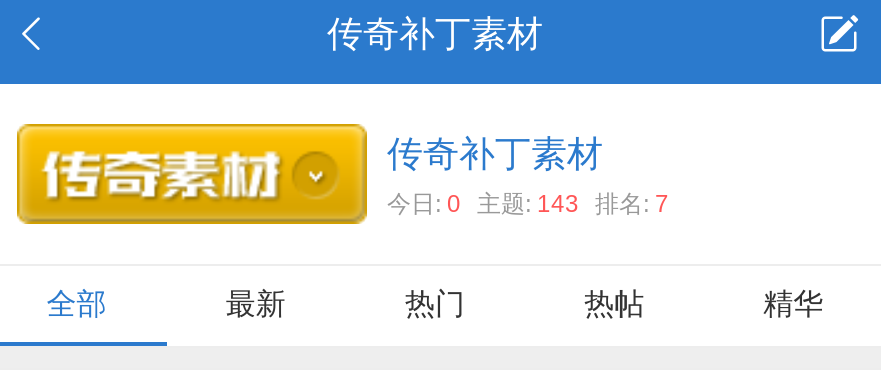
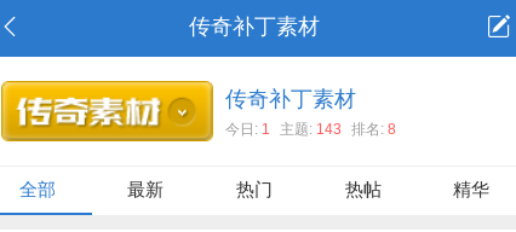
- 今日: 0 主题: 143 排名: 7
+ 今日: 1 主题: 143 排名: 8
